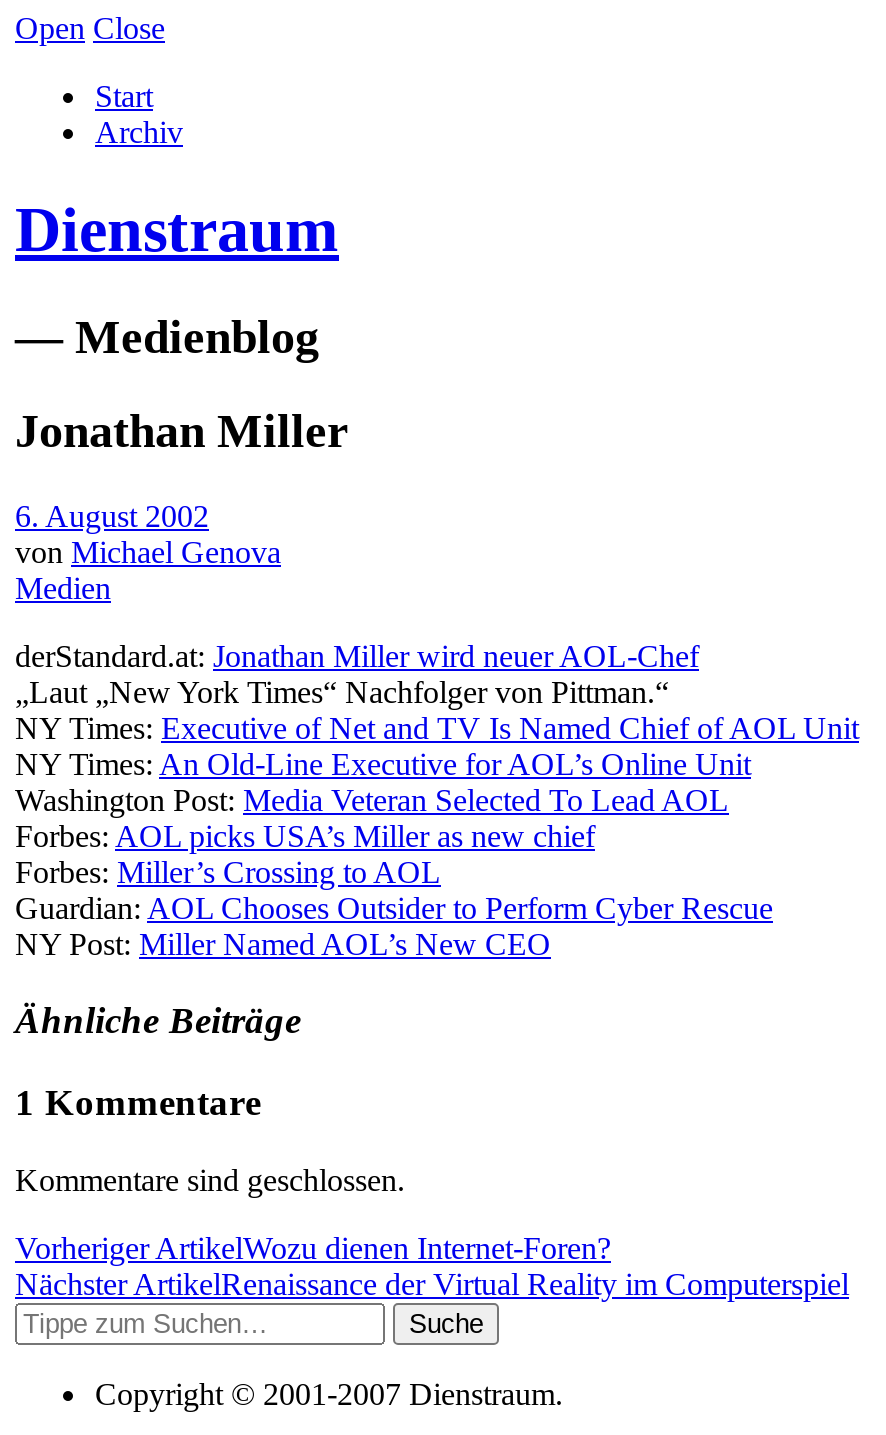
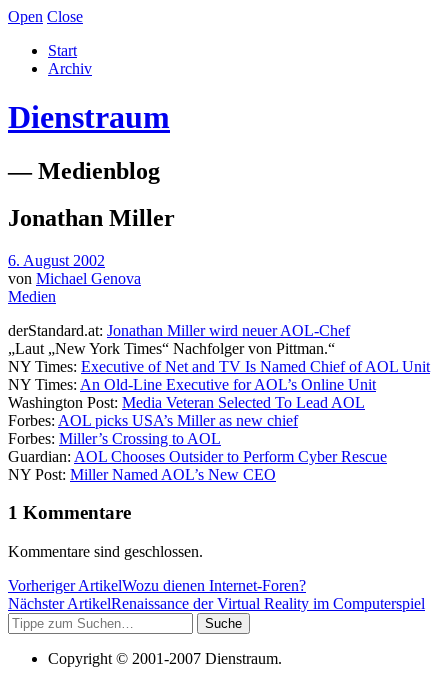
- Ähnliche Beiträge
